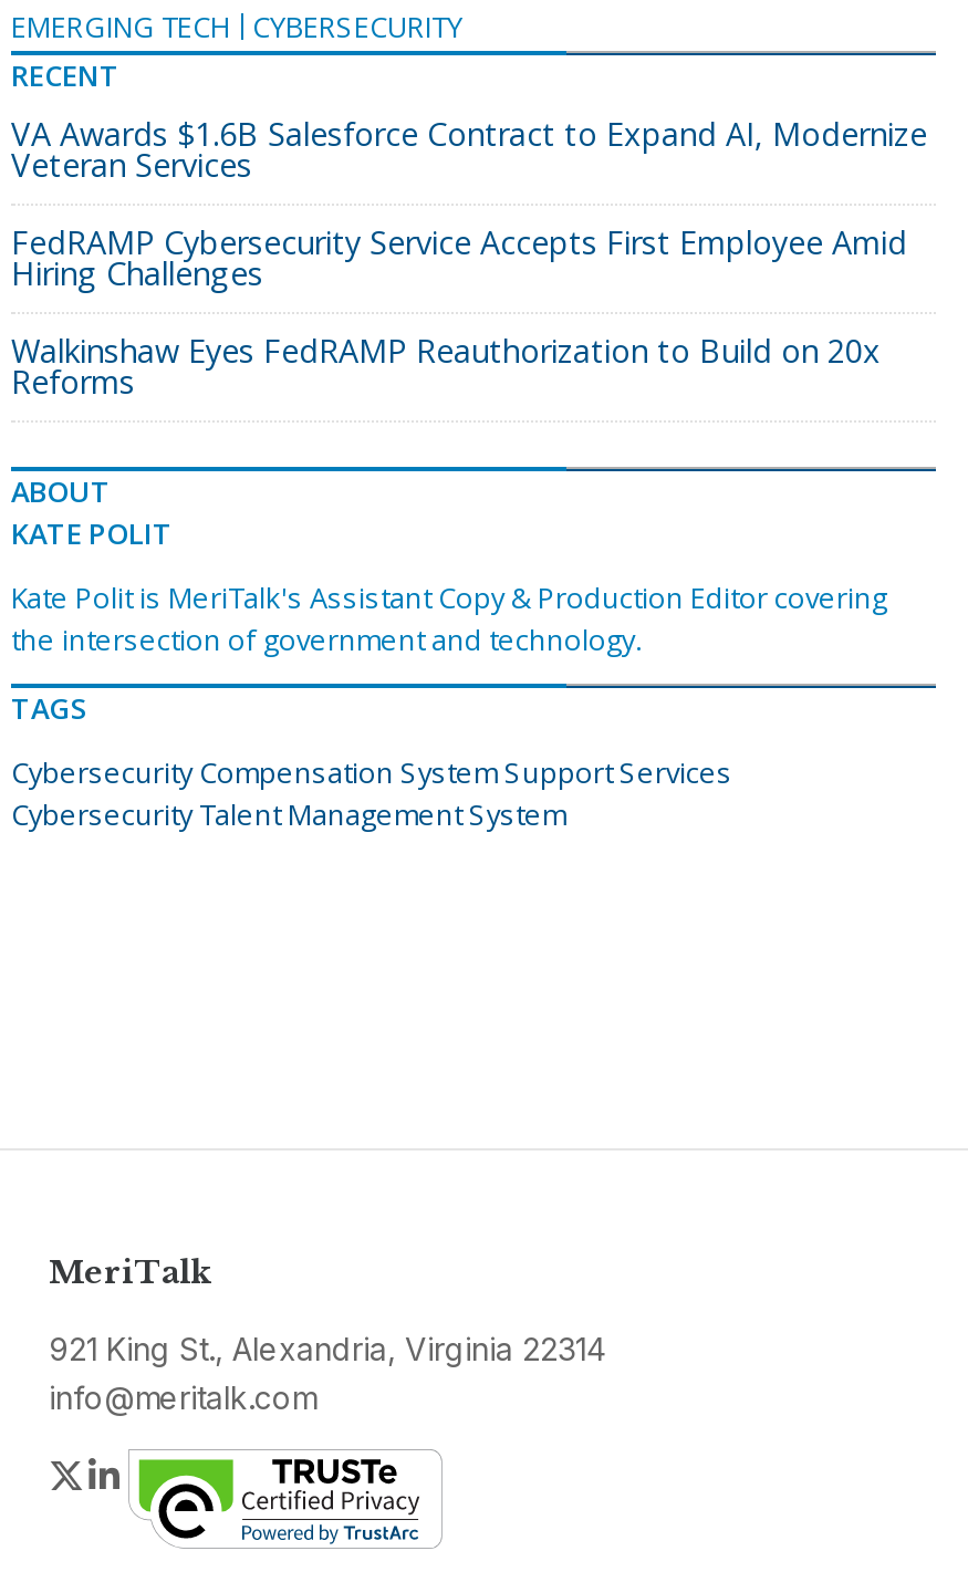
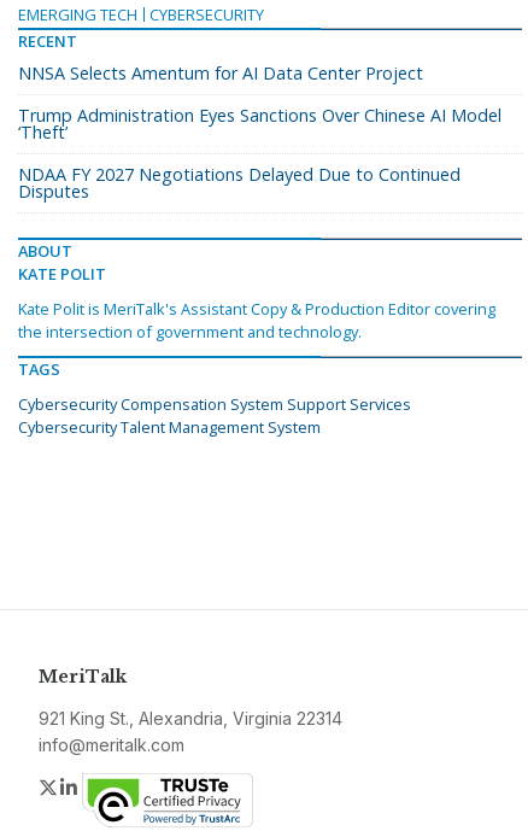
- VA Awards $1.6B Salesforce Contract to Expand AI, Modernize
- Veteran Services
+ NNSA Selects Amentum for AI Data Center Project

- FedRAMP Cybersecurity Service Accepts First Employee Amid
- Hiring Challenges
+ Trump Administration Eyes Sanctions Over Chinese AI Model
+ ‘Theft’

- Walkinshaw Eyes FedRAMP Reauthorization to Build on 20x
- Reforms
+ NDAA FY 2027 Negotiations Delayed Due to Continued
+ Disputes
